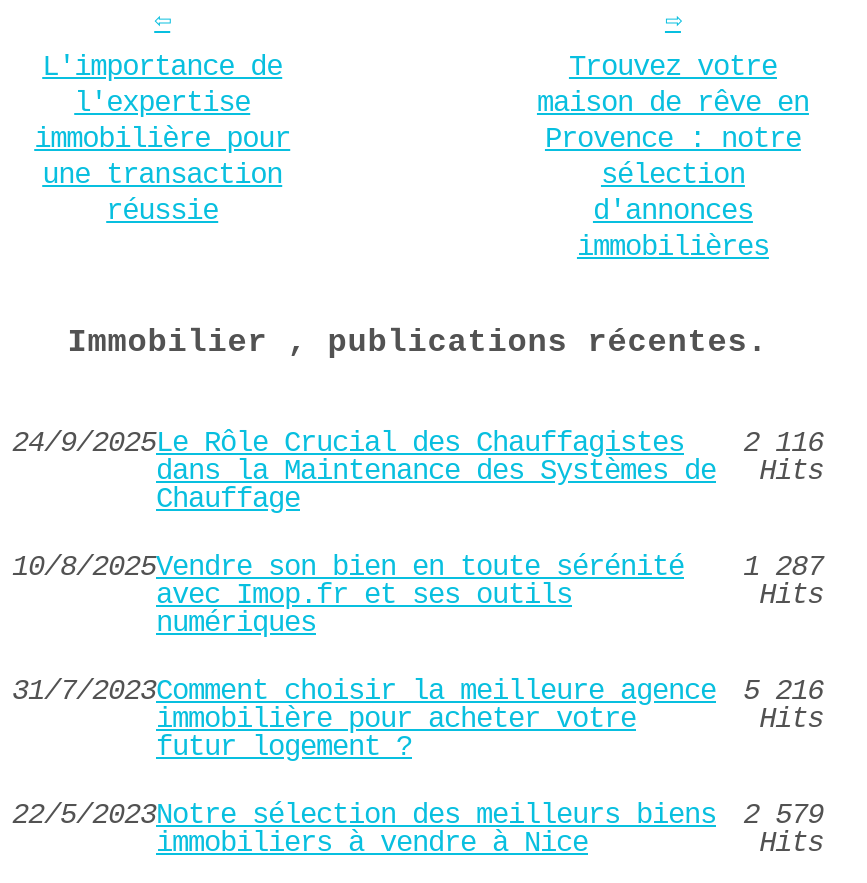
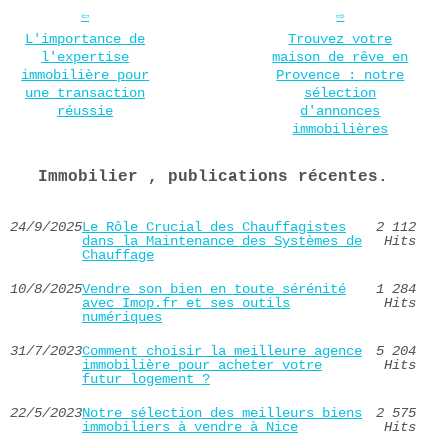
- 24/9/2025Le Rôle Crucial des Chauffagistes 2 116
+ 24/9/2025Le Rôle Crucial des Chauffagistes 2 112

- 10/8/2025Vendre son bien en toute sérénité 1 287
+ 10/8/2025Vendre son bien en toute sérénité 1 284

- 31/7/2023Comment choisir la meilleure agence 5 216
+ 31/7/2023Comment choisir la meilleure agence 5 204

- 22/5/2023Notre sélection des meilleurs biens 2 579
+ 22/5/2023Notre sélection des meilleurs biens 2 575
